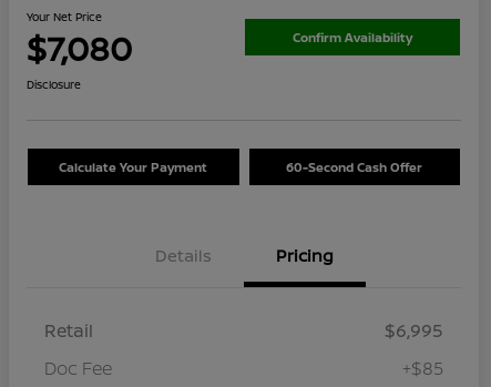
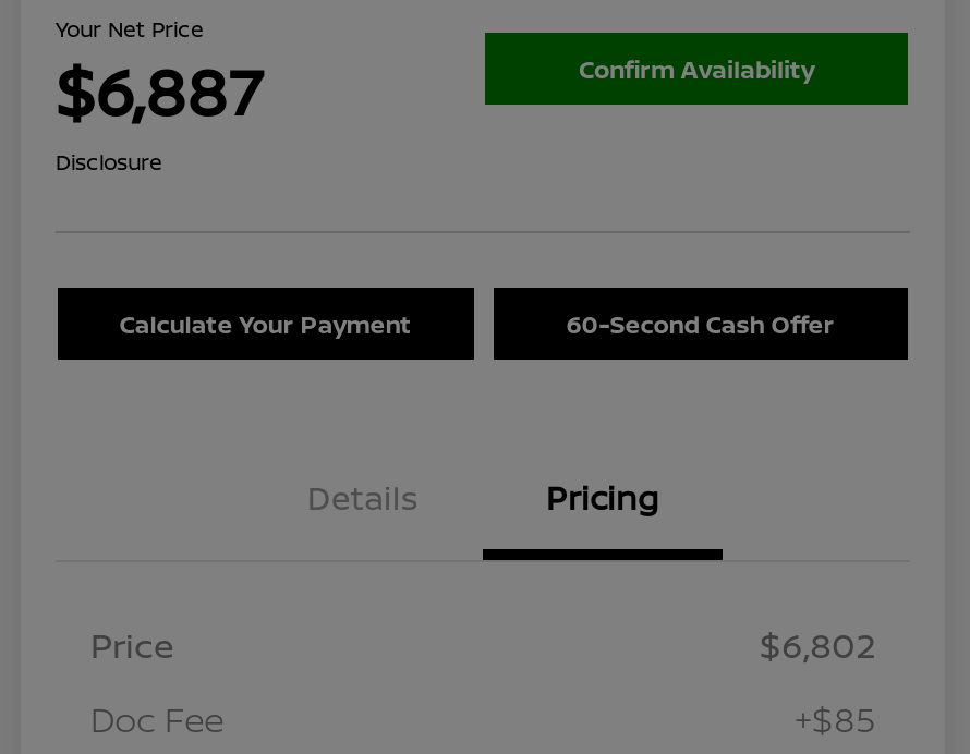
- $7,080
+ $6,887

- Retail
- $6,995
+ Price
+ $6,802
